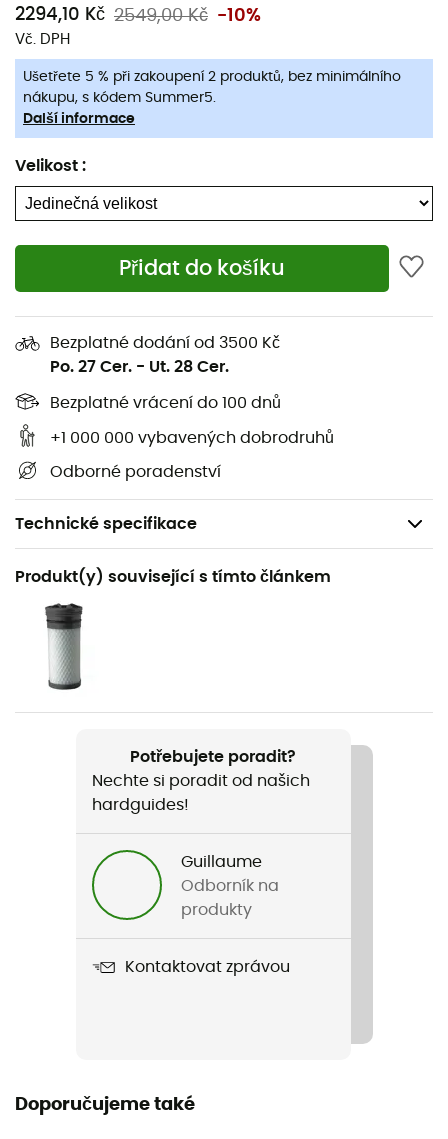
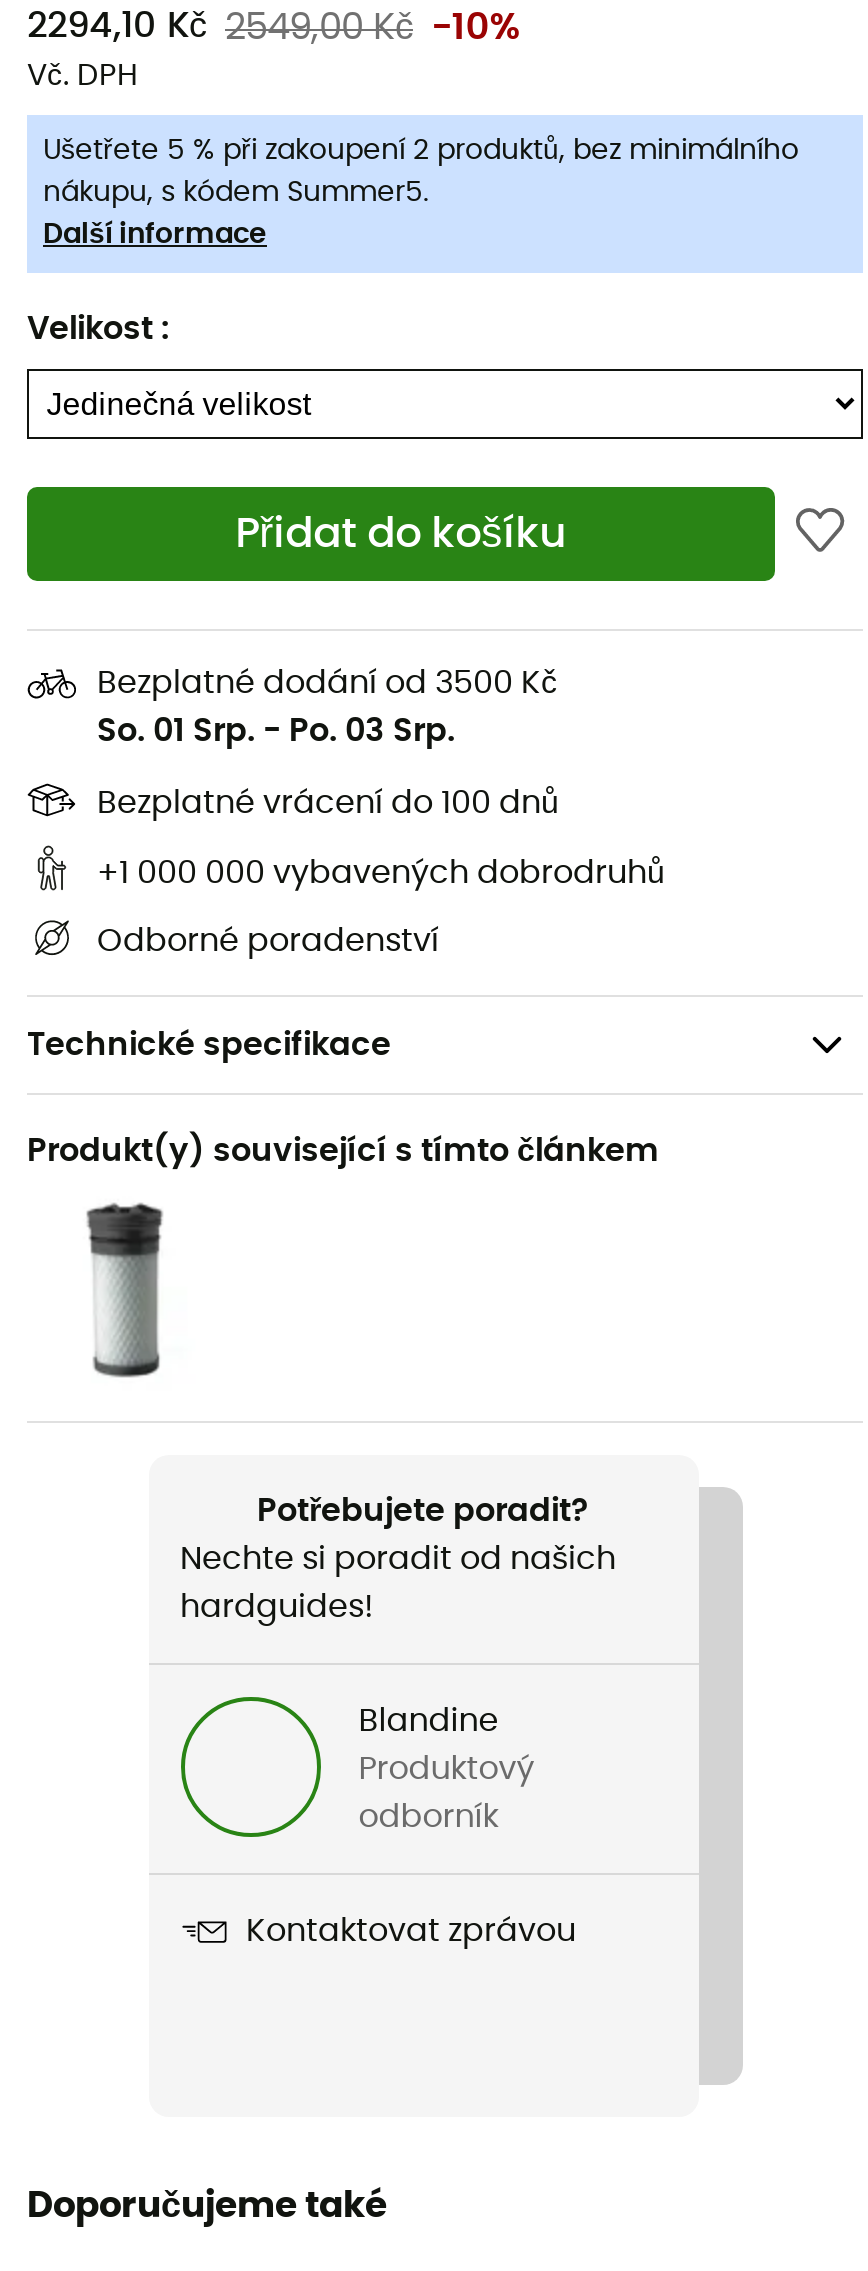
- Po. 27 Cer. - Ut. 28 Cer.
+ So. 01 Srp. - Po. 03 Srp.

- Guillaume
+ Blandine

- Odborník na
+ Produktový

- produkty
+ odborník
